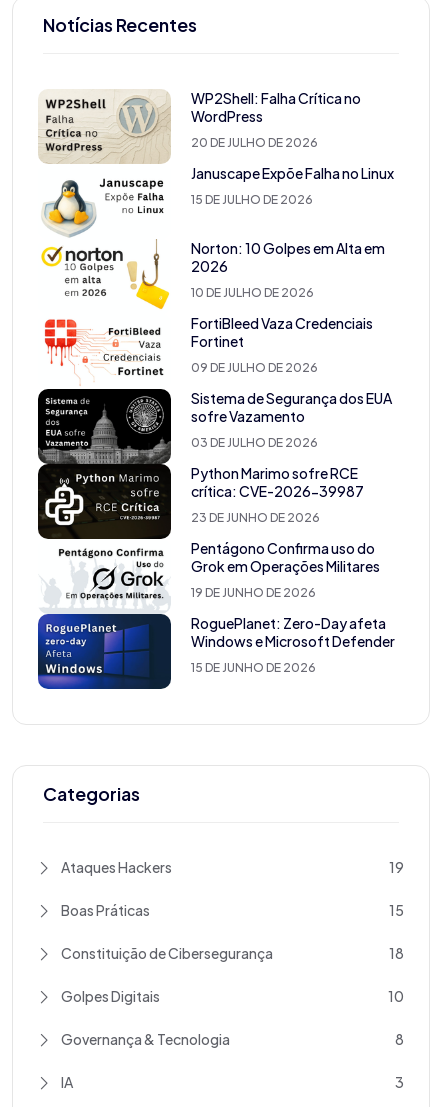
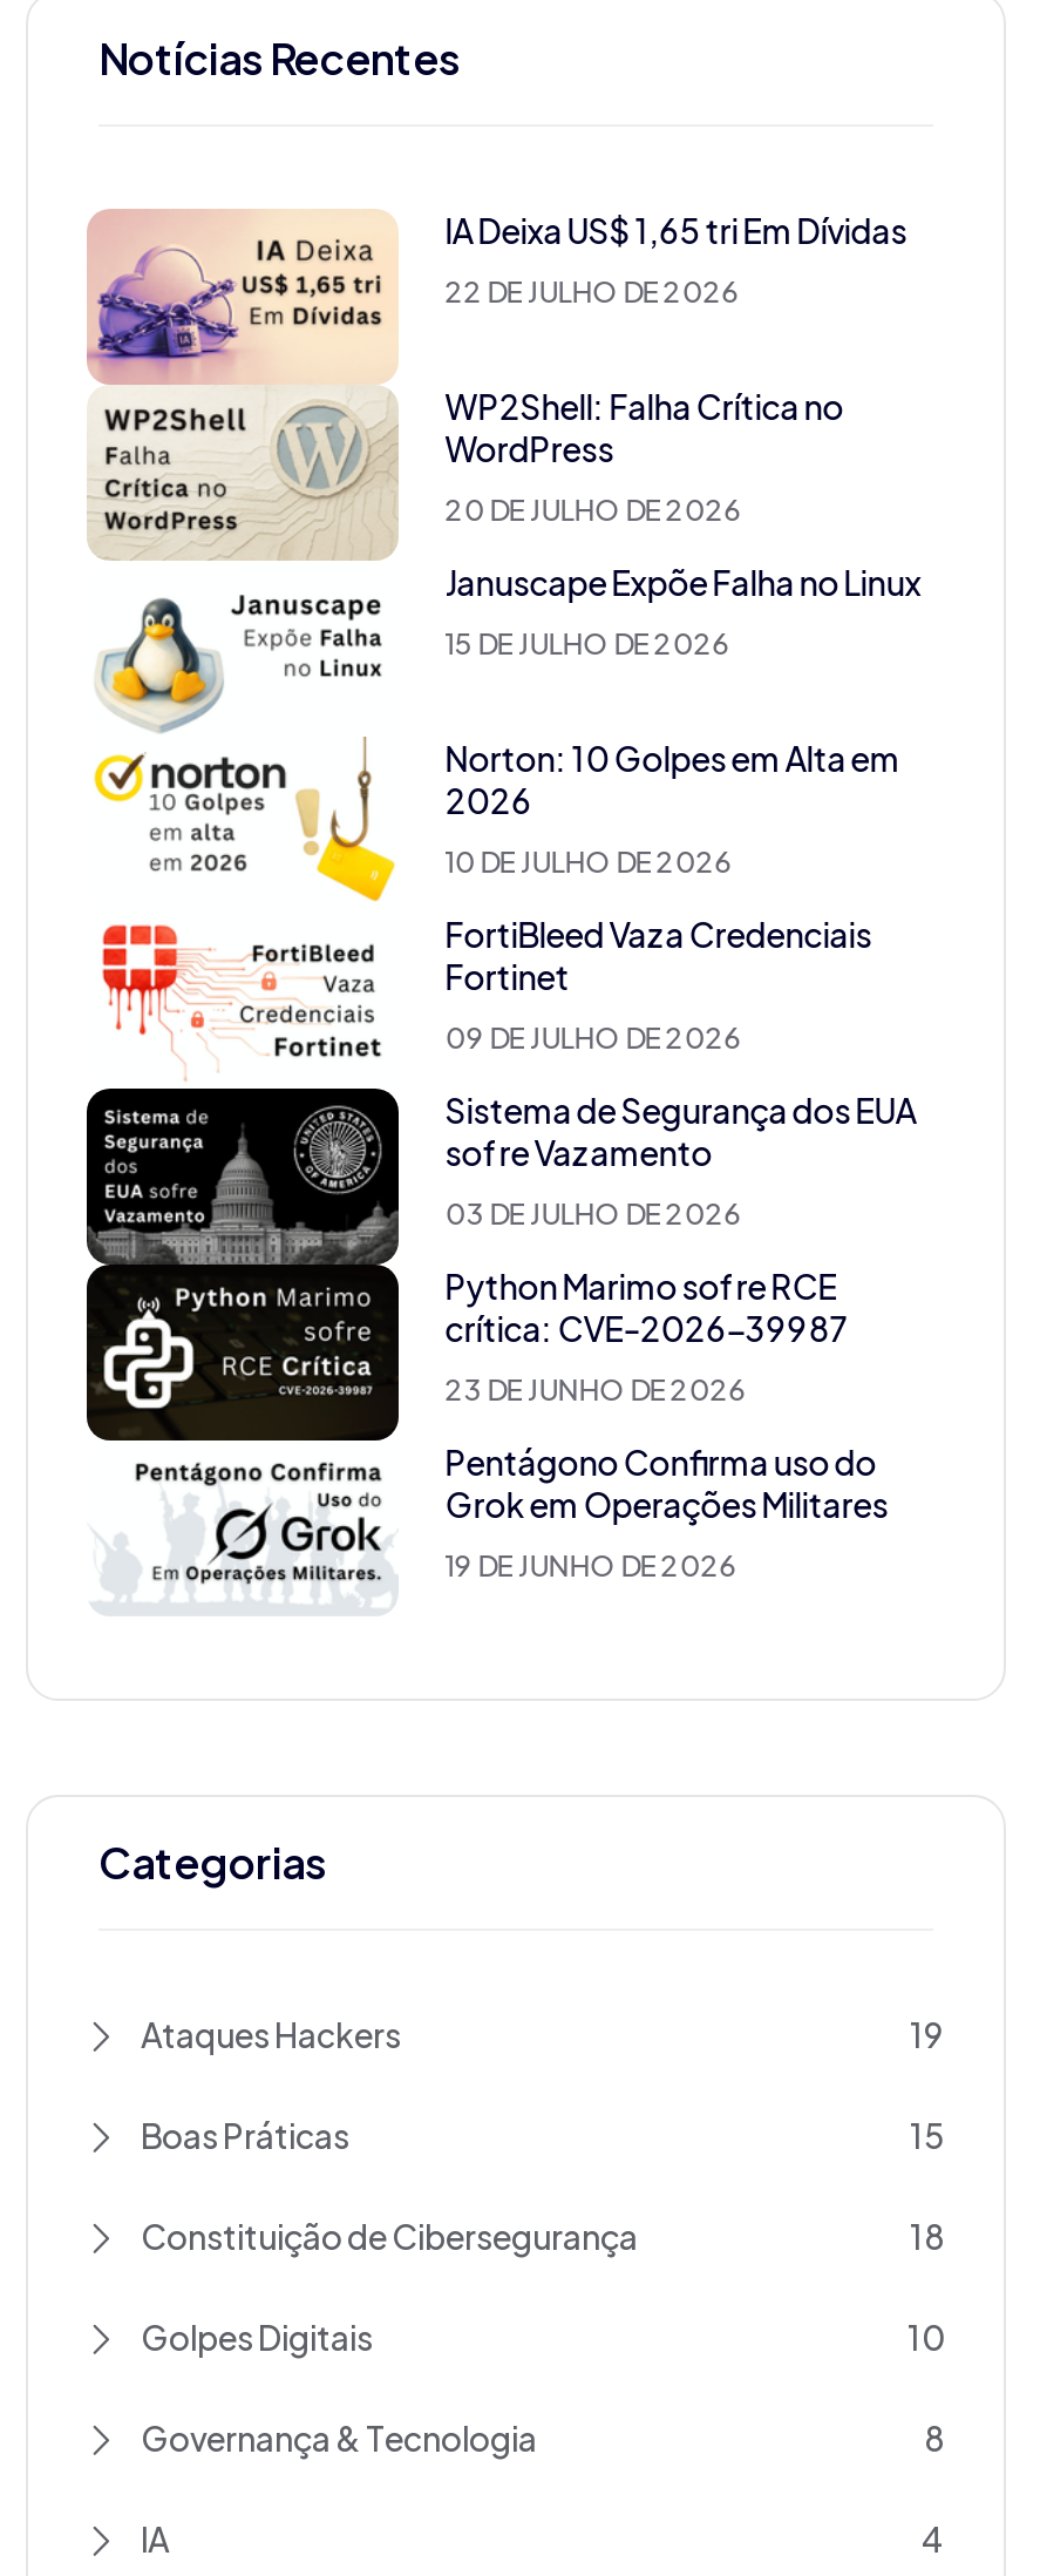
+ [image]
+ IA Deixa US$ 1,65 tri Em Dívidas
+ 22 DE JULHO DE 2026

moved down: [image] | WP2Shell: Falha Crítica no | WordPress | ... | Grok em Operações Militares | 19 DE JUNHO DE 2026

- [image]
- RoguePlanet: Zero-Day afeta
- Windows e Microsoft Defender
- 15 DE JUNHO DE 2026

- 3
+ 4
